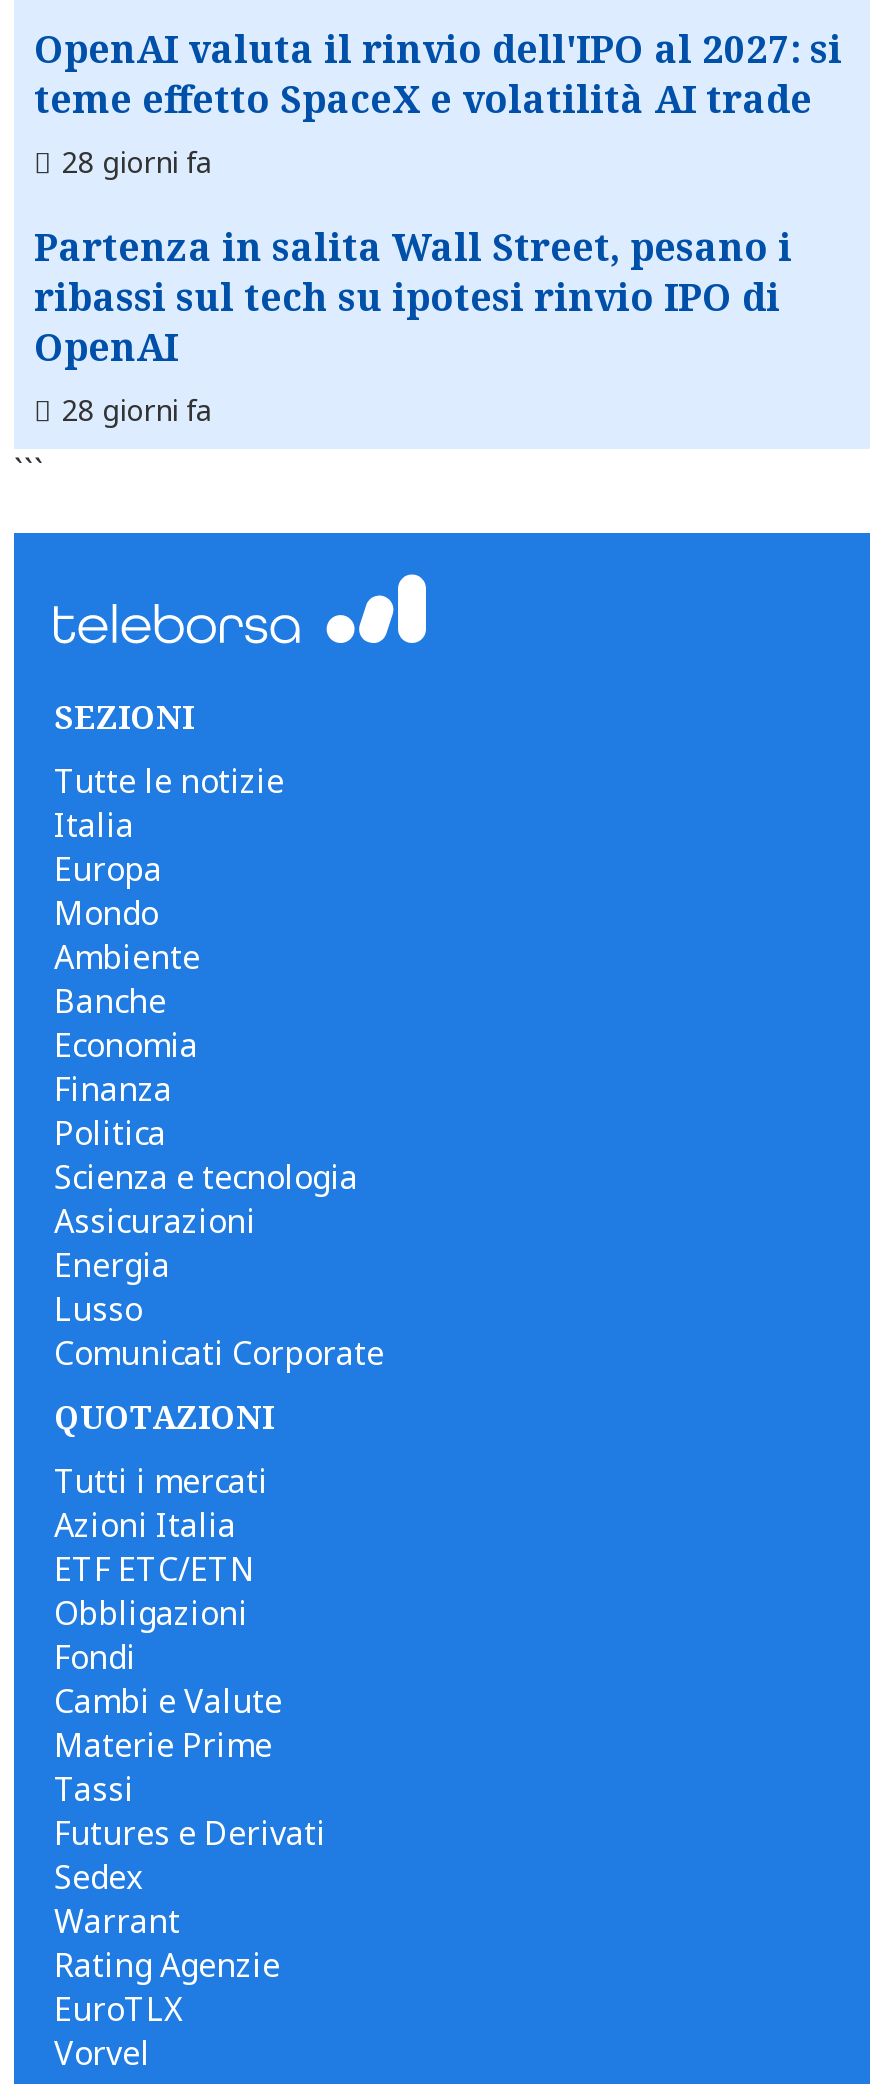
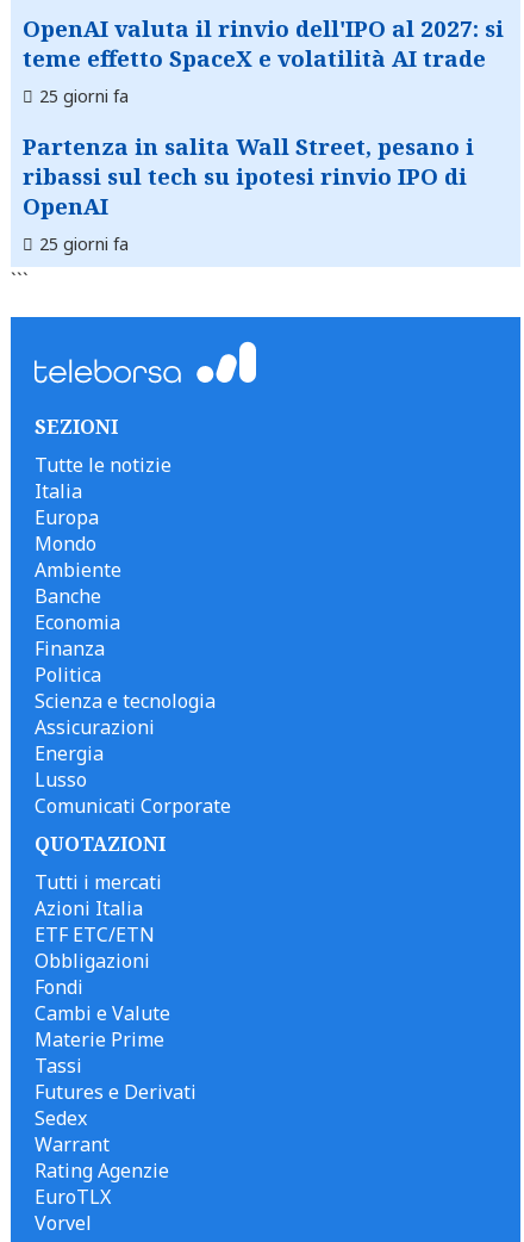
- 28 giorni fa
+ 25 giorni fa

- 28 giorni fa
+ 25 giorni fa
